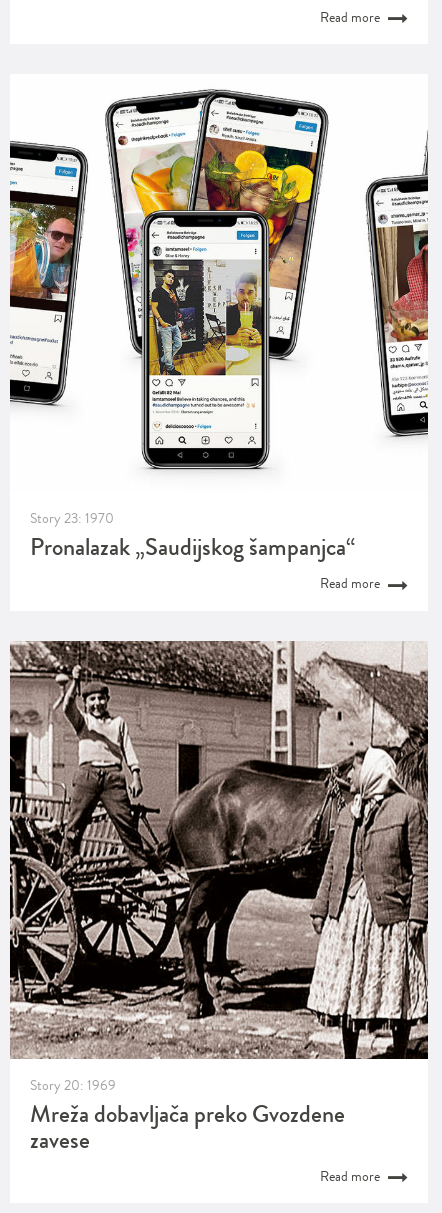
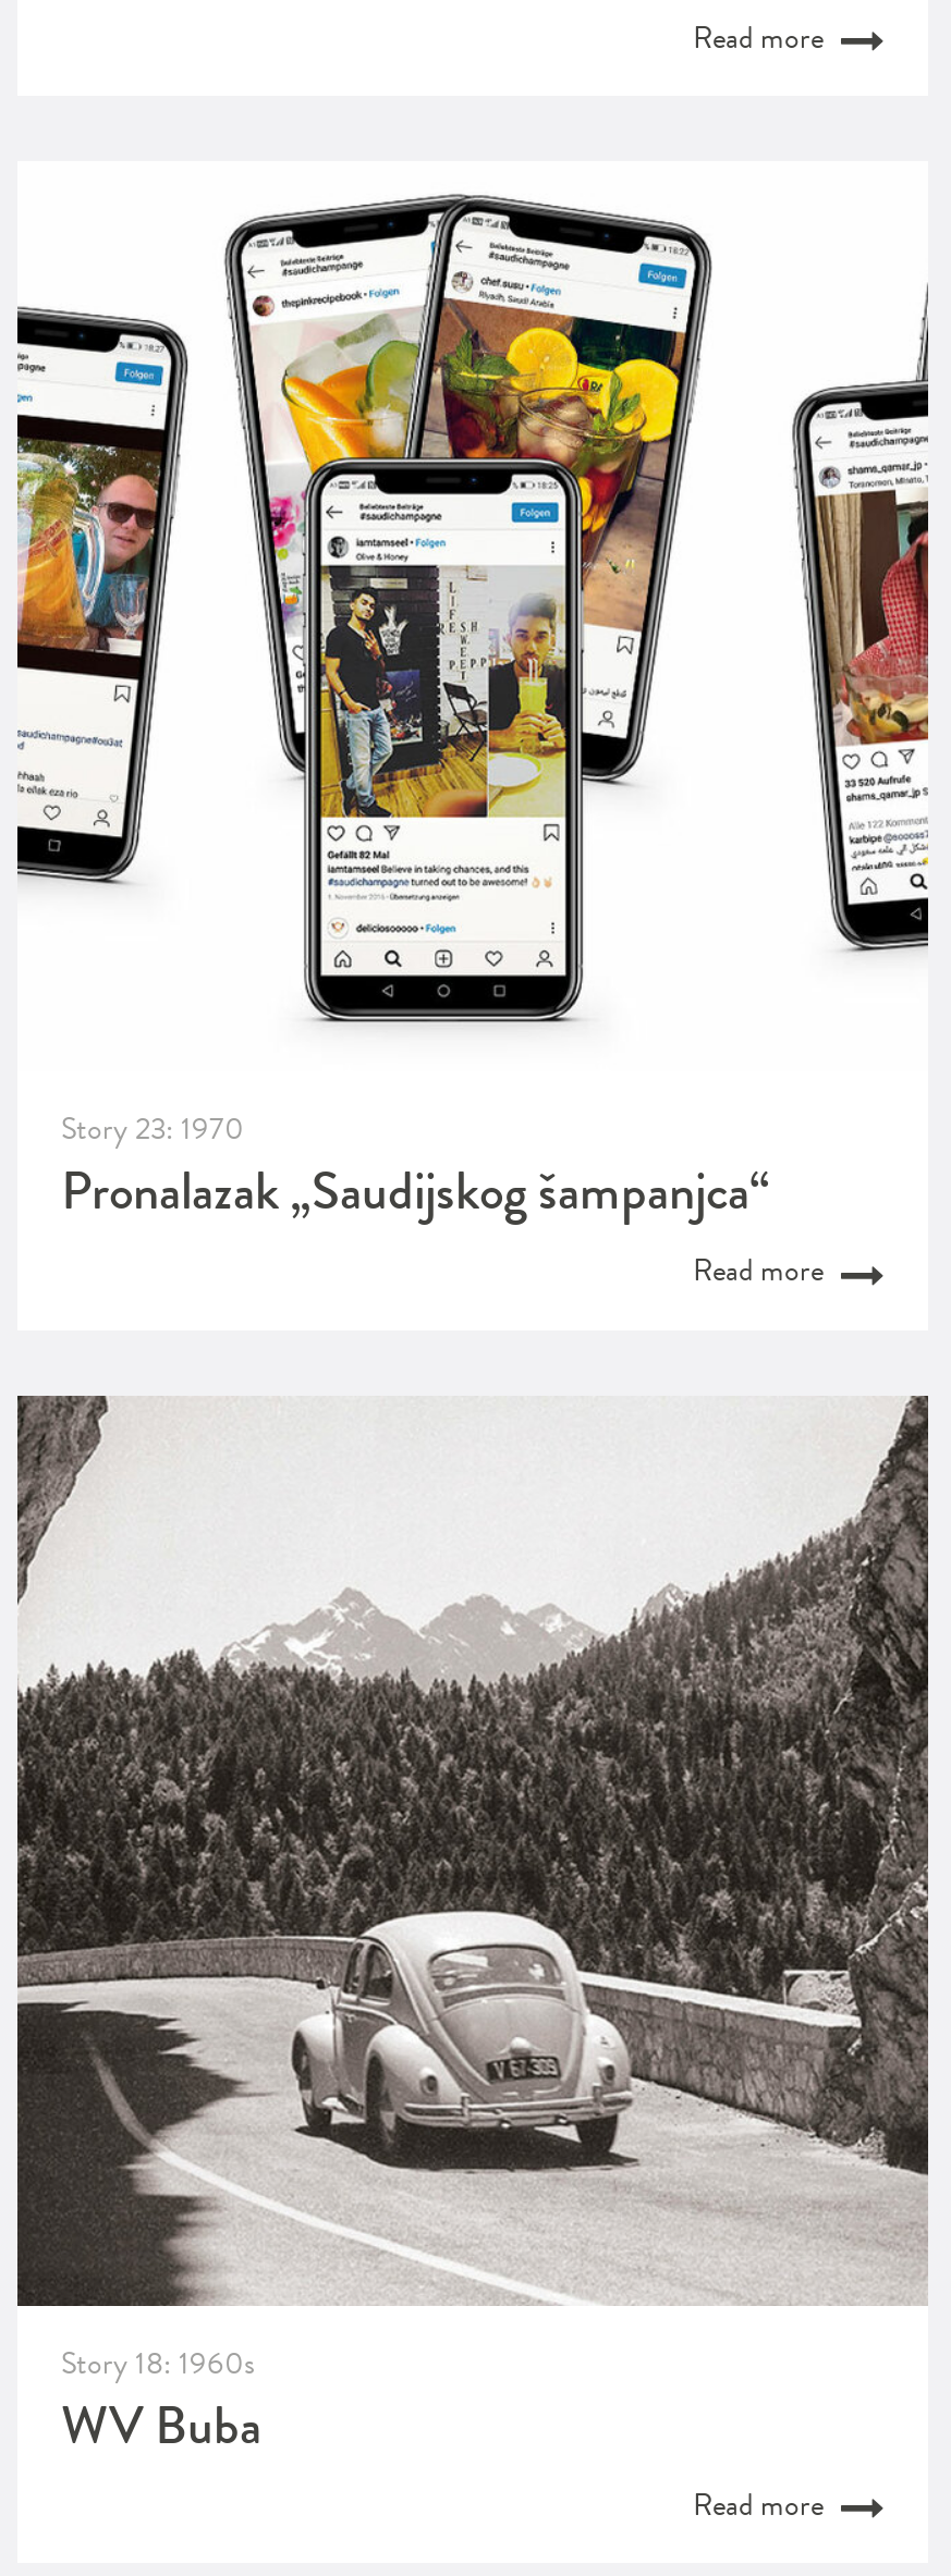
- [image]
- Story 20: 1969
- Mreža dobavljača preko Gvozdene
- zavese
+ [image]
+ Story 18: 1960s
+ WV Buba
